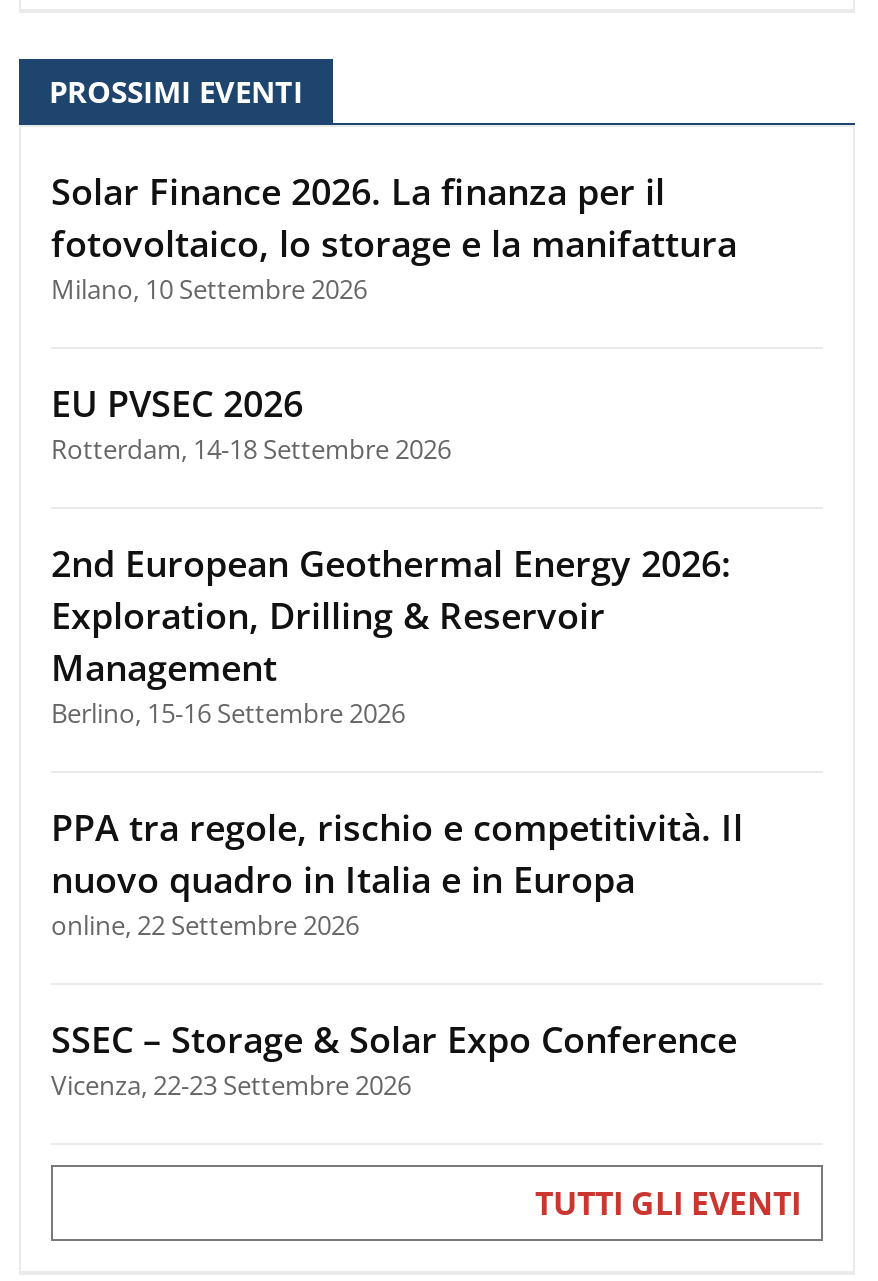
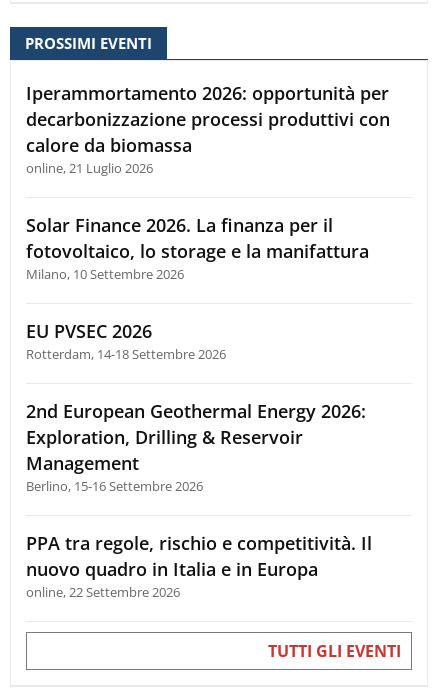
+ Iperammortamento 2026: opportunità per
+ decarbonizzazione processi produttivi con
+ calore da biomassa
+ online, 21 Luglio 2026

moved down: Solar Finance 2026. La finanza per il | fotovoltaico, lo storage e la manifattura | Milano, 10 Settembre 2026 | ... | nuovo quadro in Italia e in Europa | online, 22 Settembre 2026

- SSEC – Storage & Solar Expo Conference
- Vicenza, 22-23 Settembre 2026
